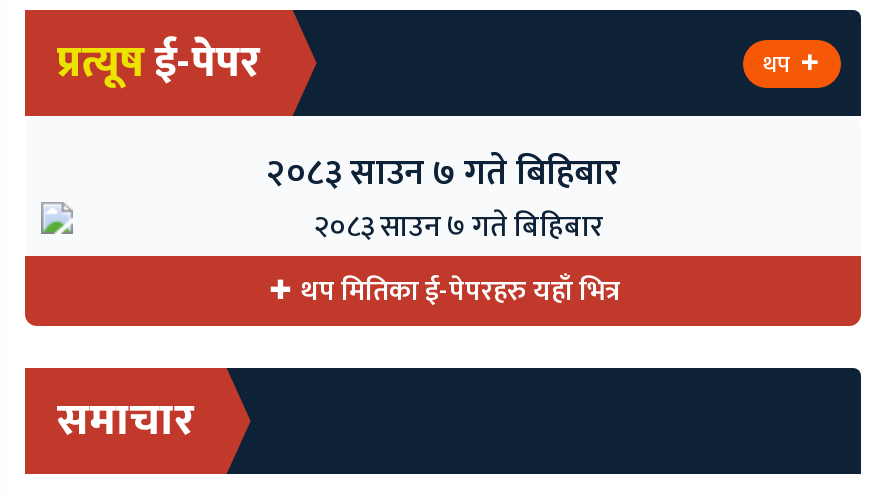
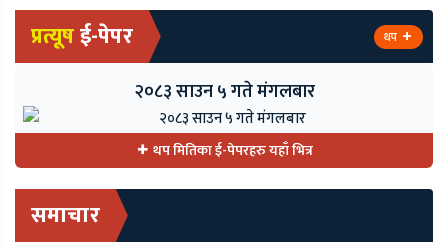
- २०८३ साउन ७ गते बिहिबार
+ २०८३ साउन ५ गते मंगलबार
